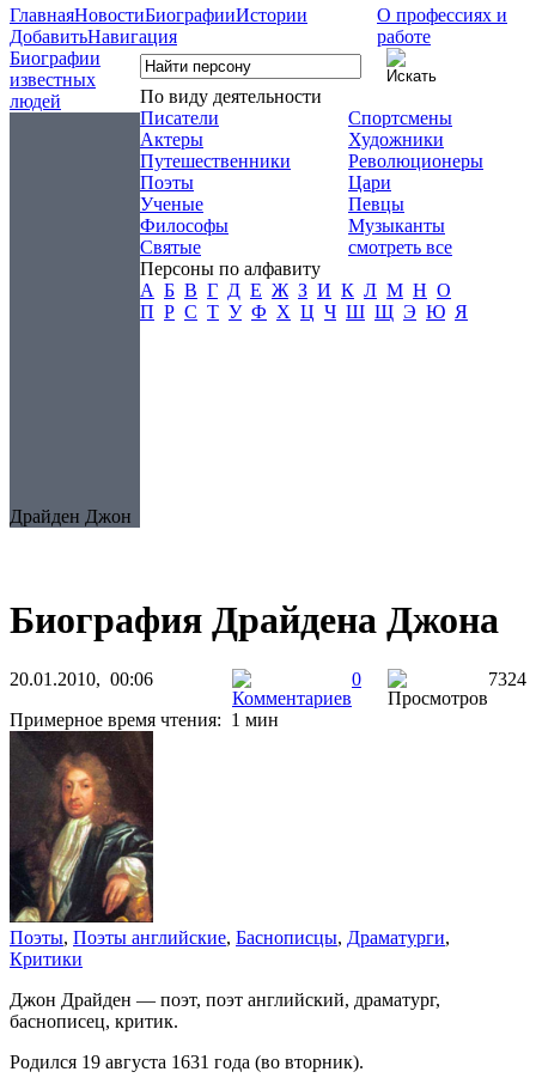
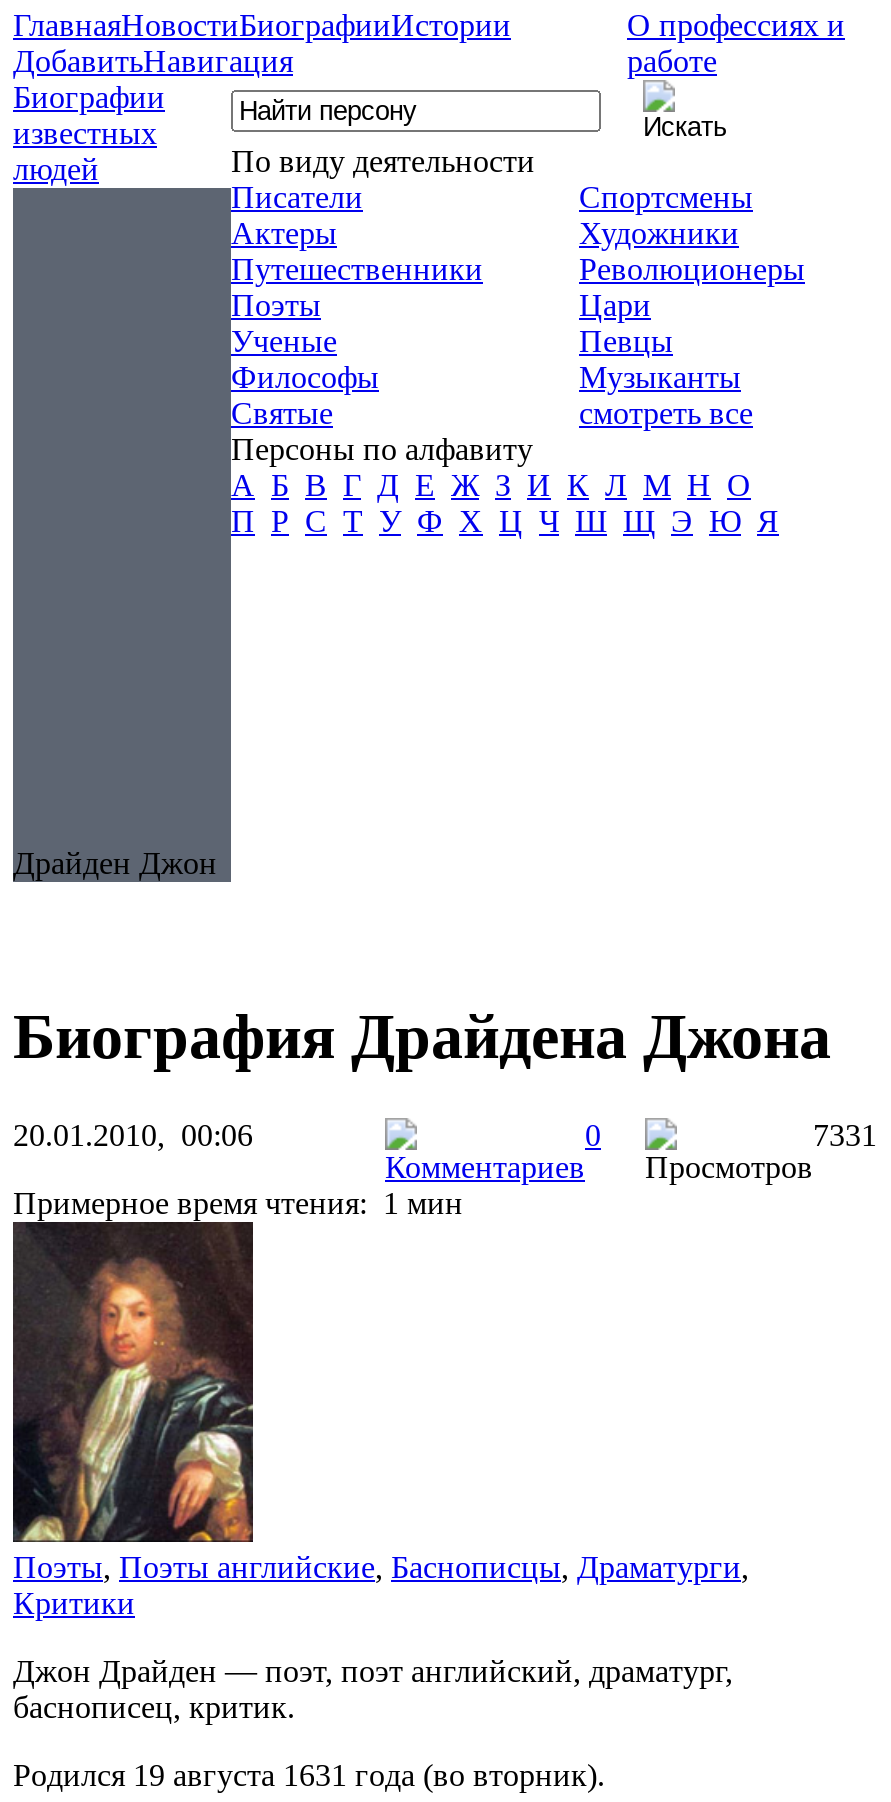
- 7324
+ 7331
